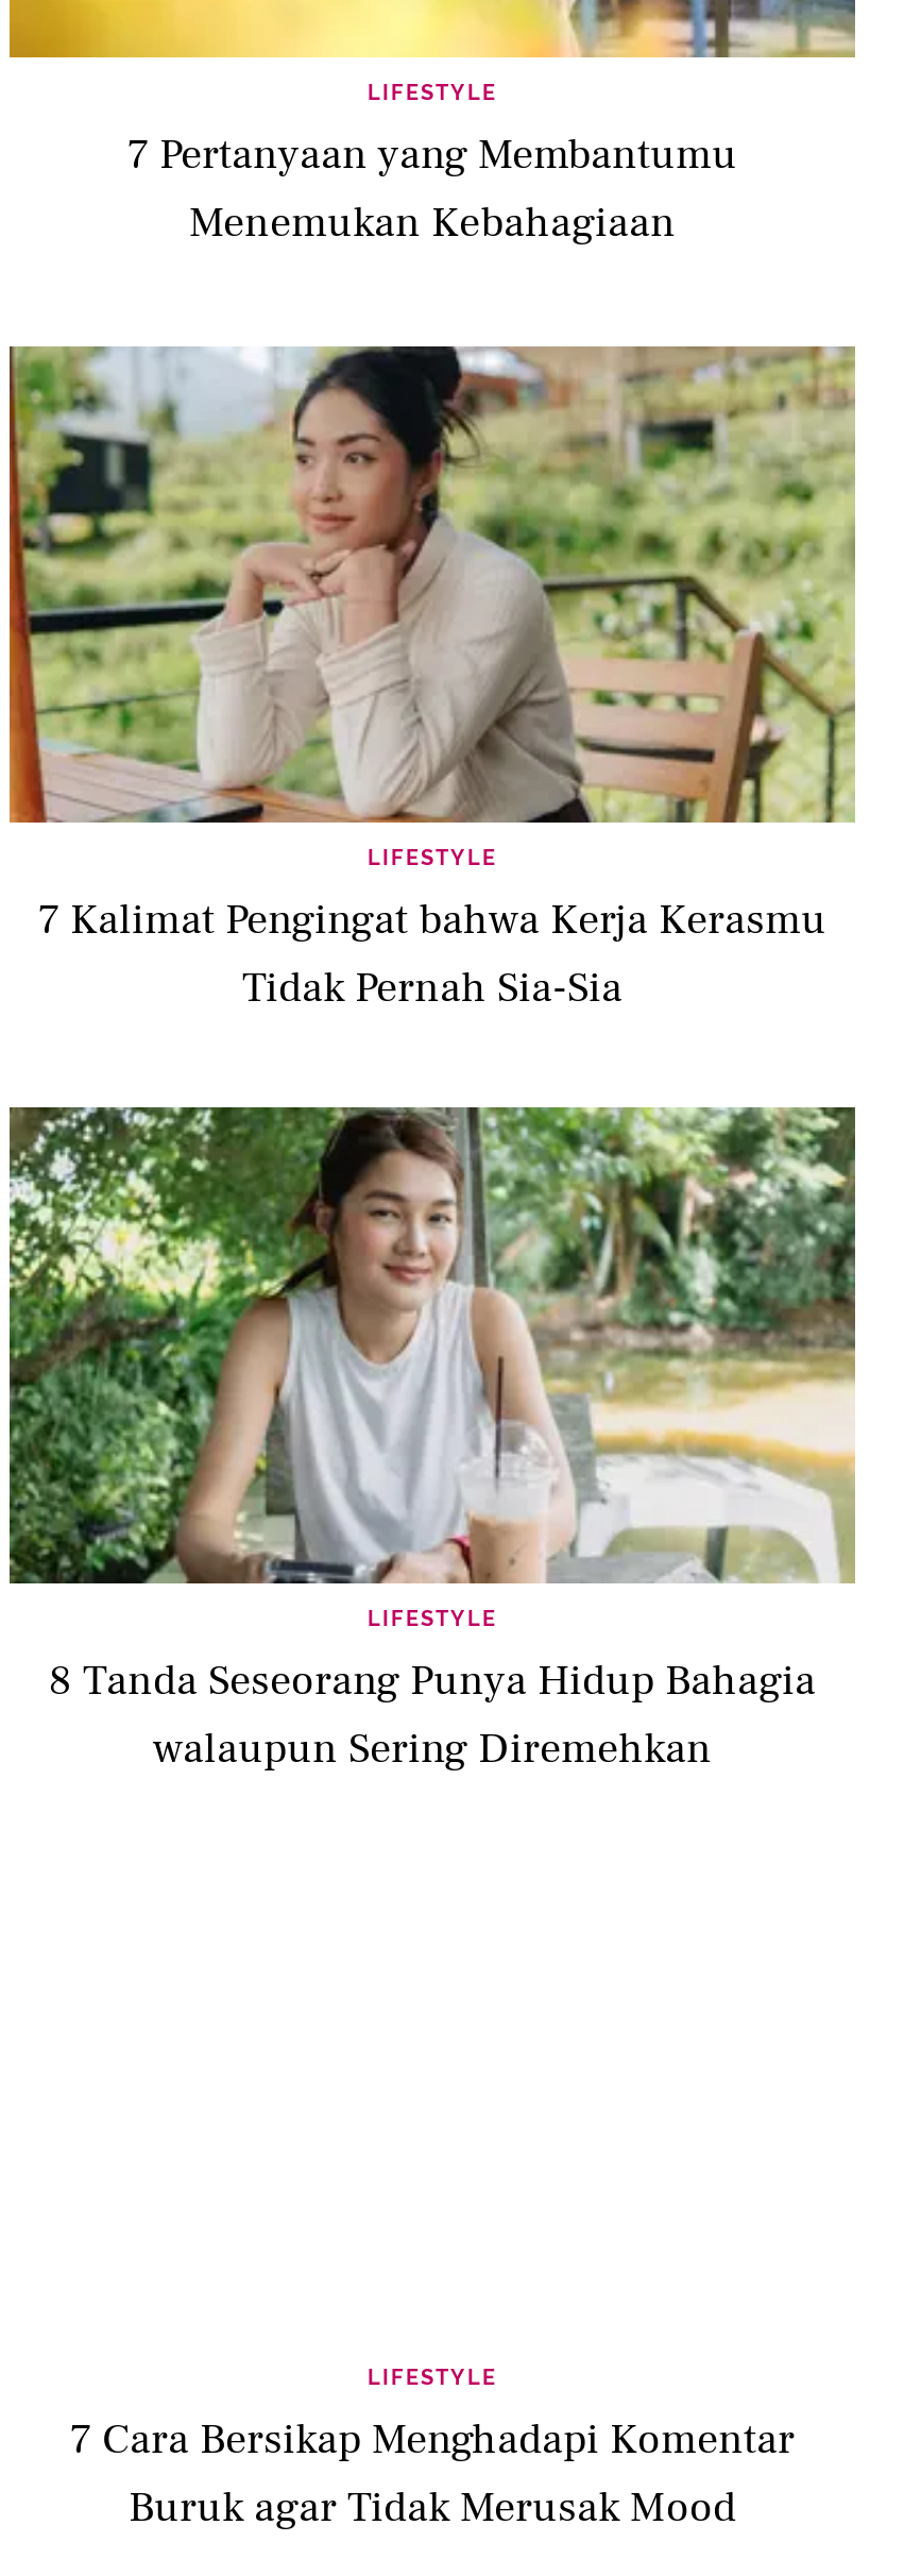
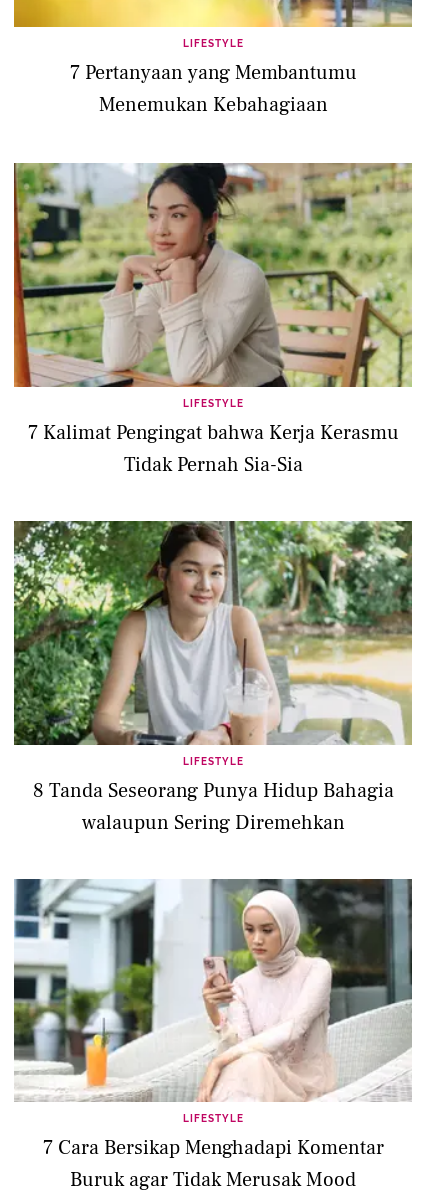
+ [image]
